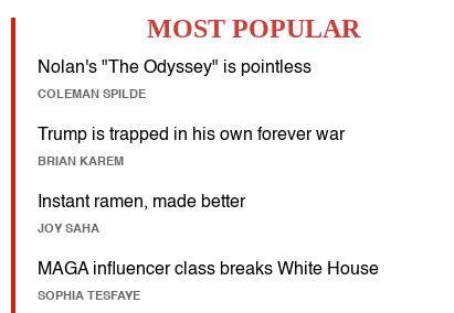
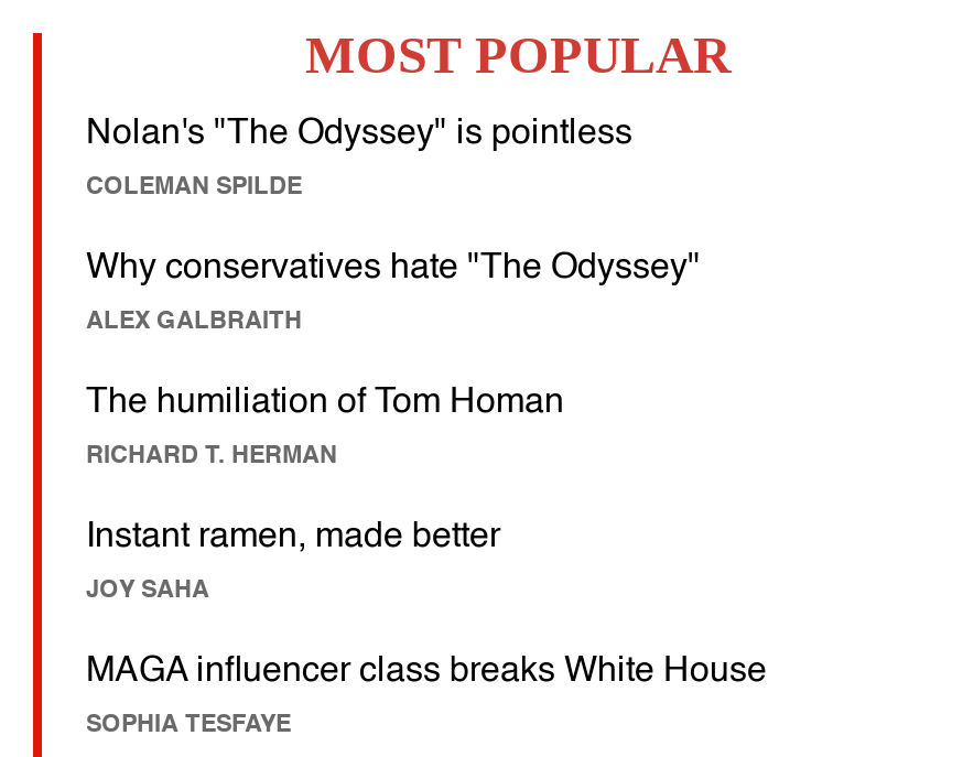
- Trump is trapped in his own forever war
- BRIAN KAREM
+ Why conservatives hate "The Odyssey"
+ ALEX GALBRAITH
+ The humiliation of Tom Homan
+ RICHARD T. HERMAN
